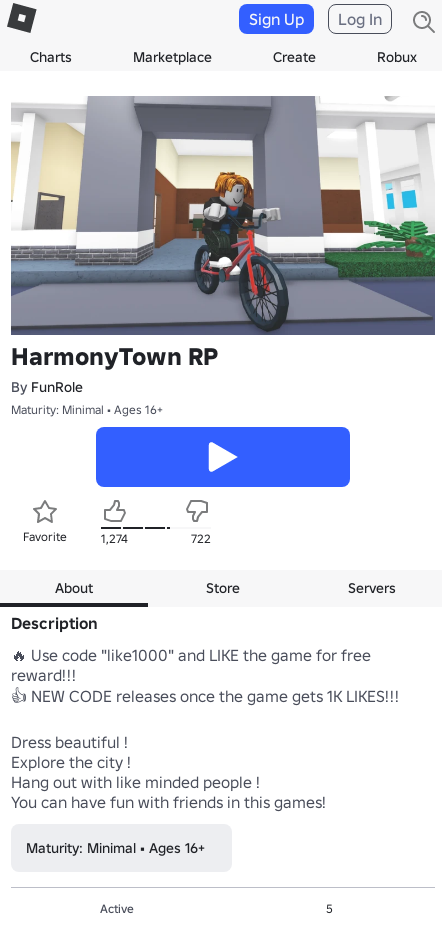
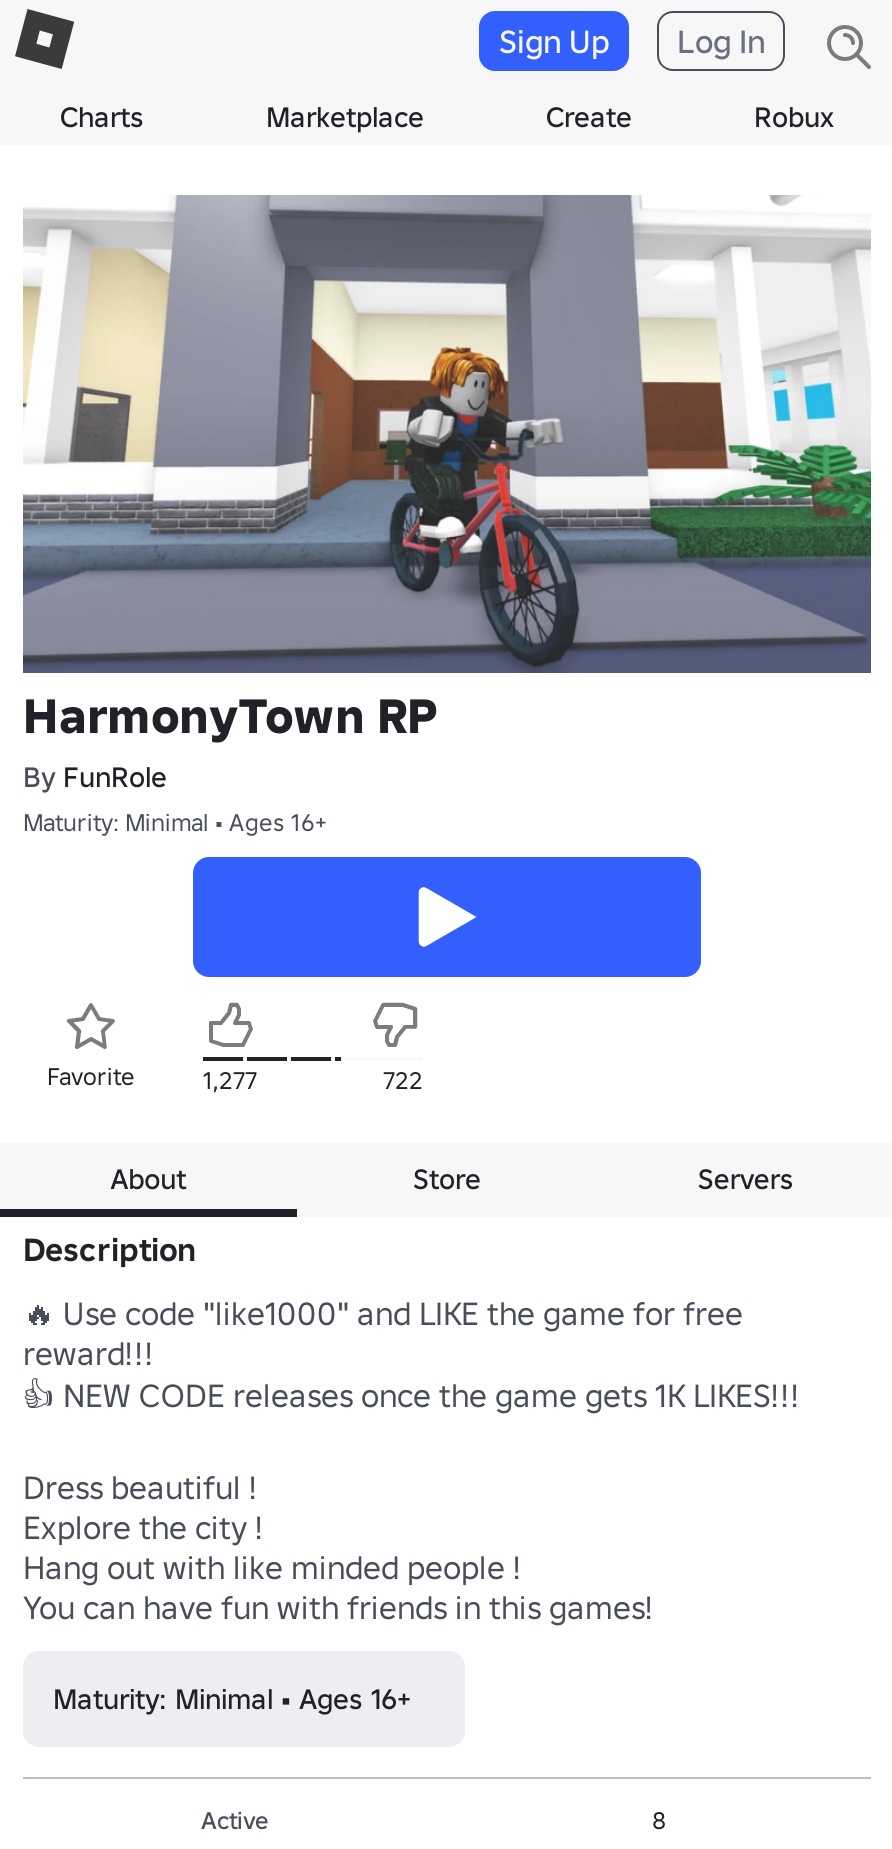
- 1,274
+ 1,277

- 5
+ 8
